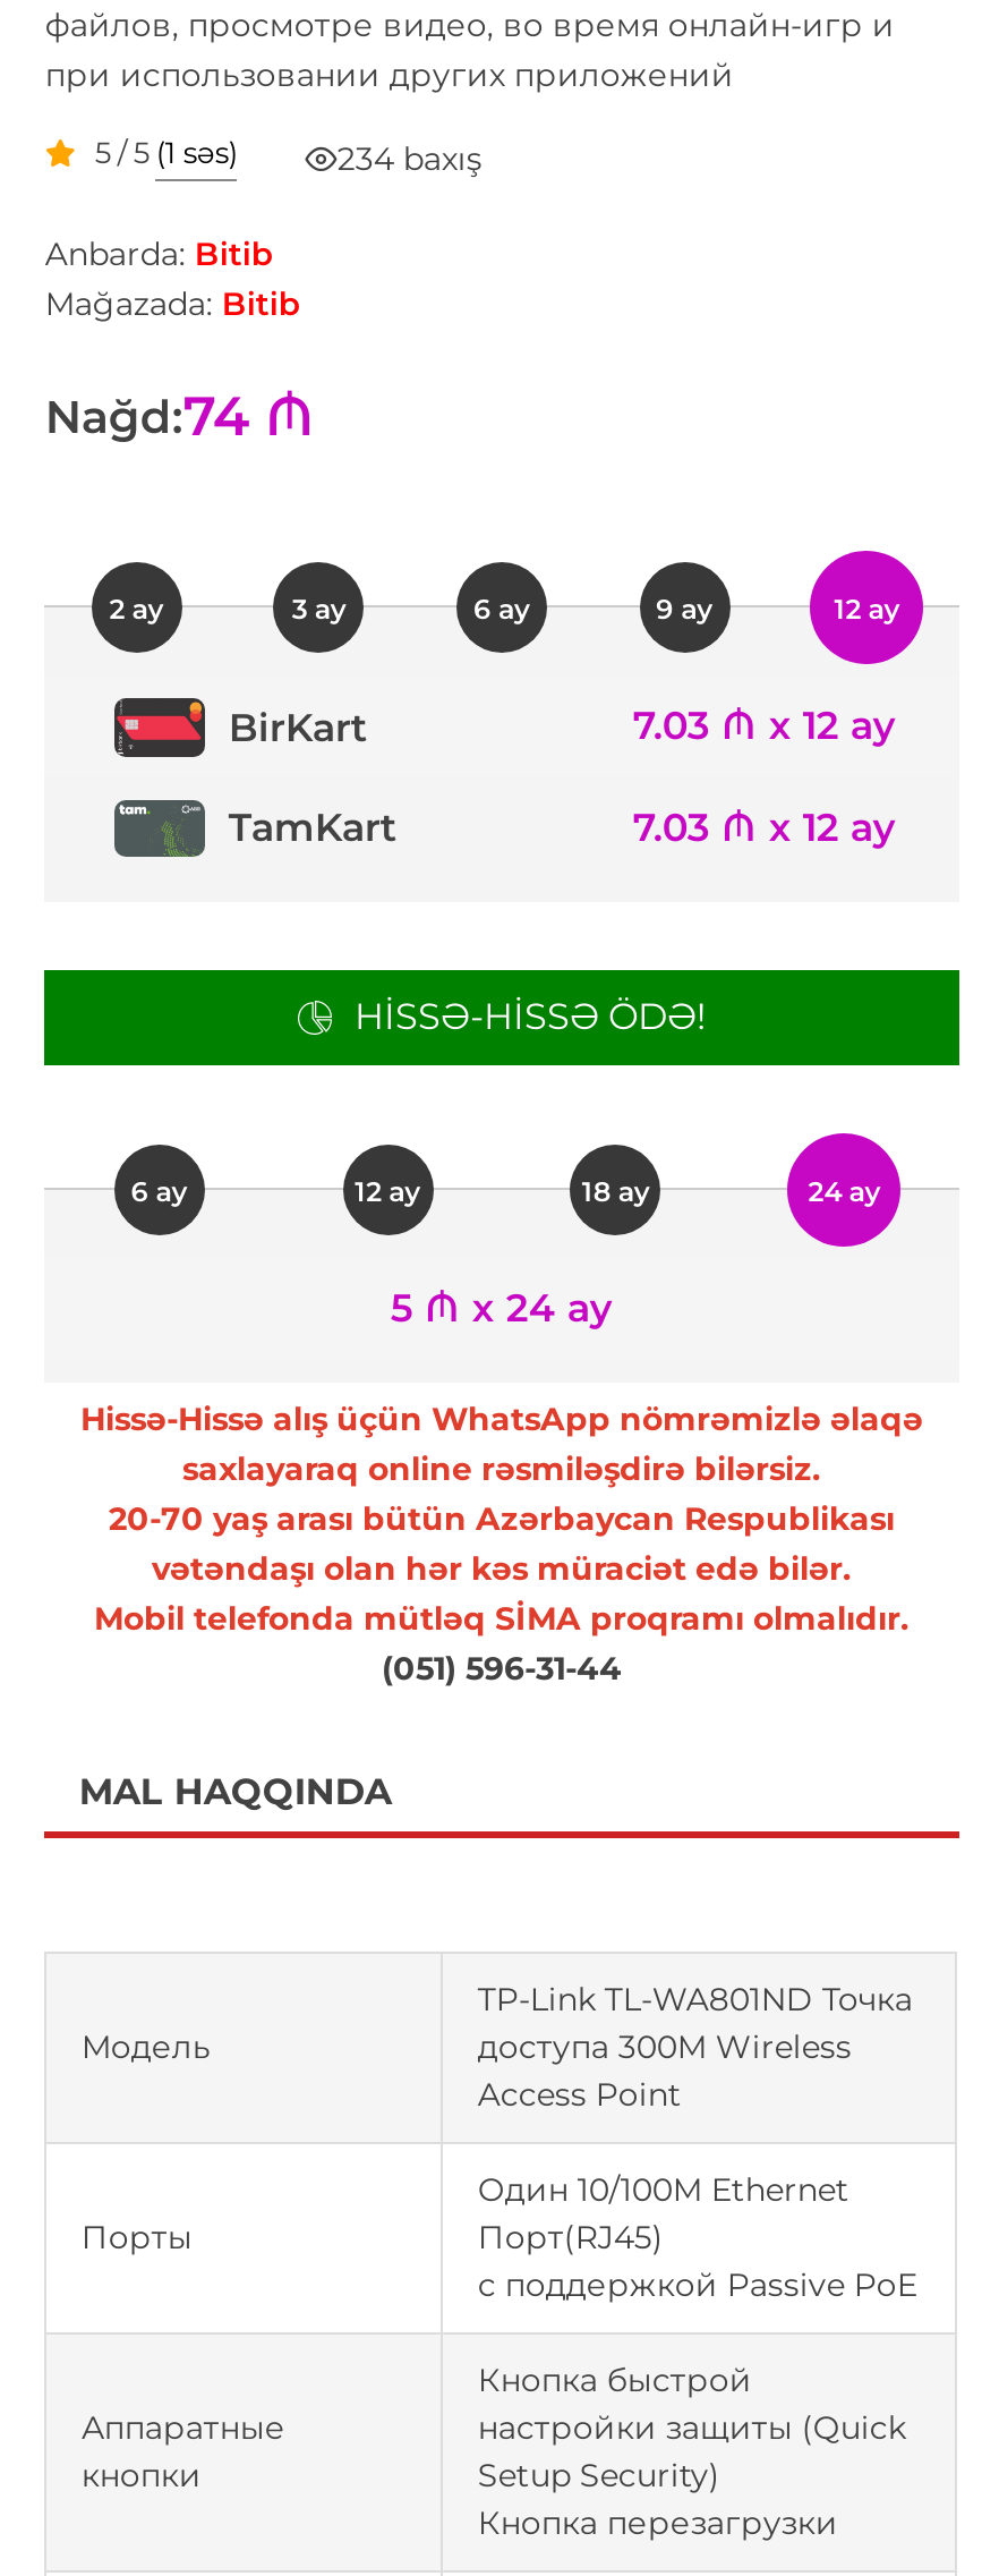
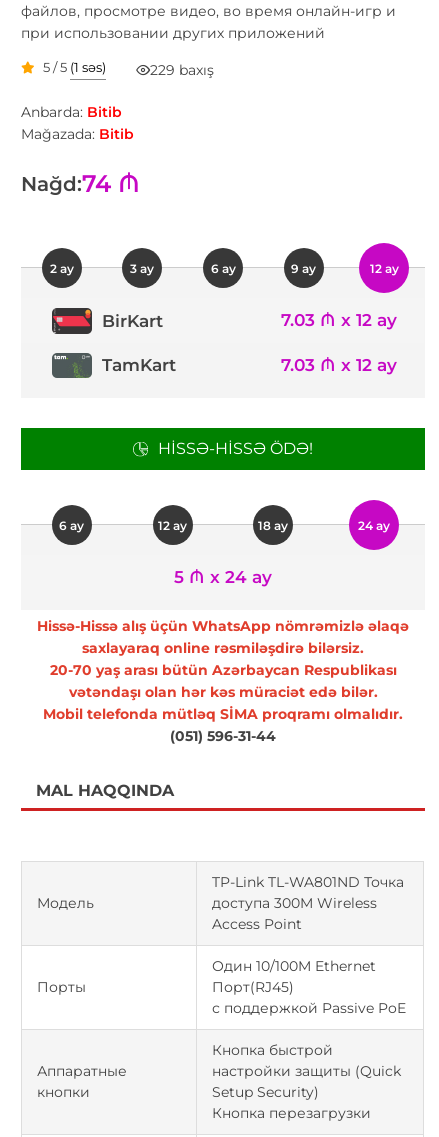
- 234 baxış
+ 229 baxış
